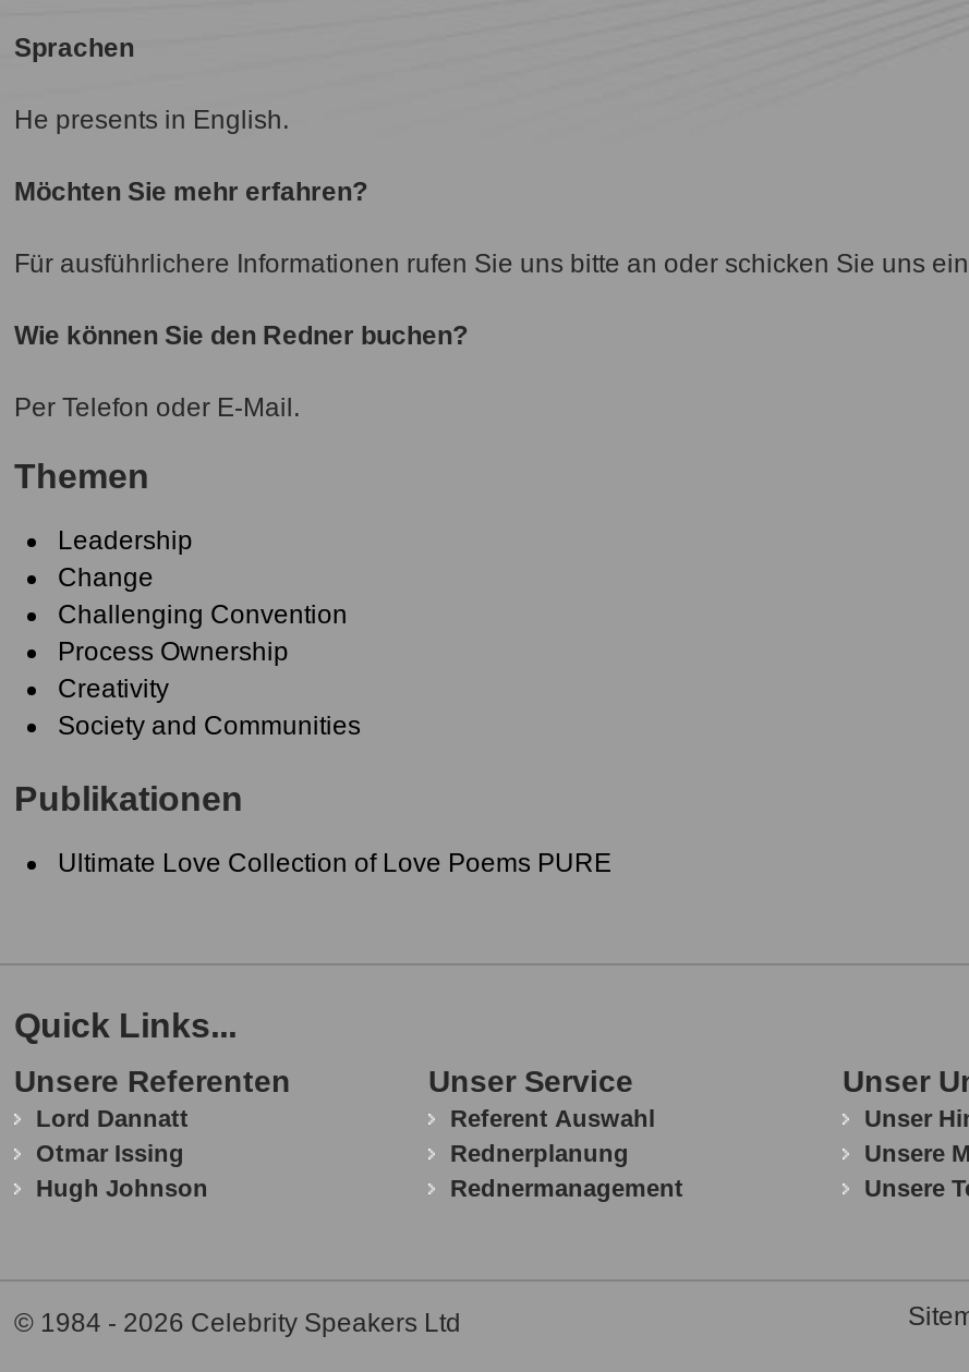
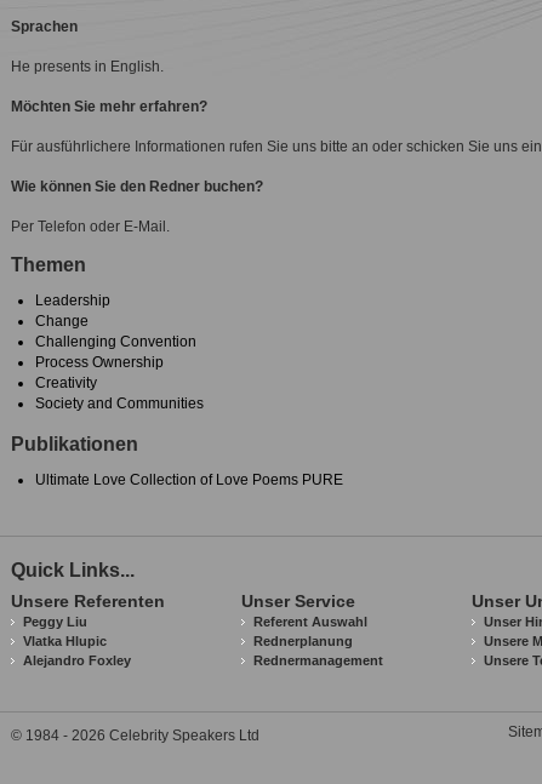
- Lord Dannatt
- Otmar Issing
- Hugh Johnson
+ Peggy Liu
+ Vlatka Hlupic
+ Alejandro Foxley
